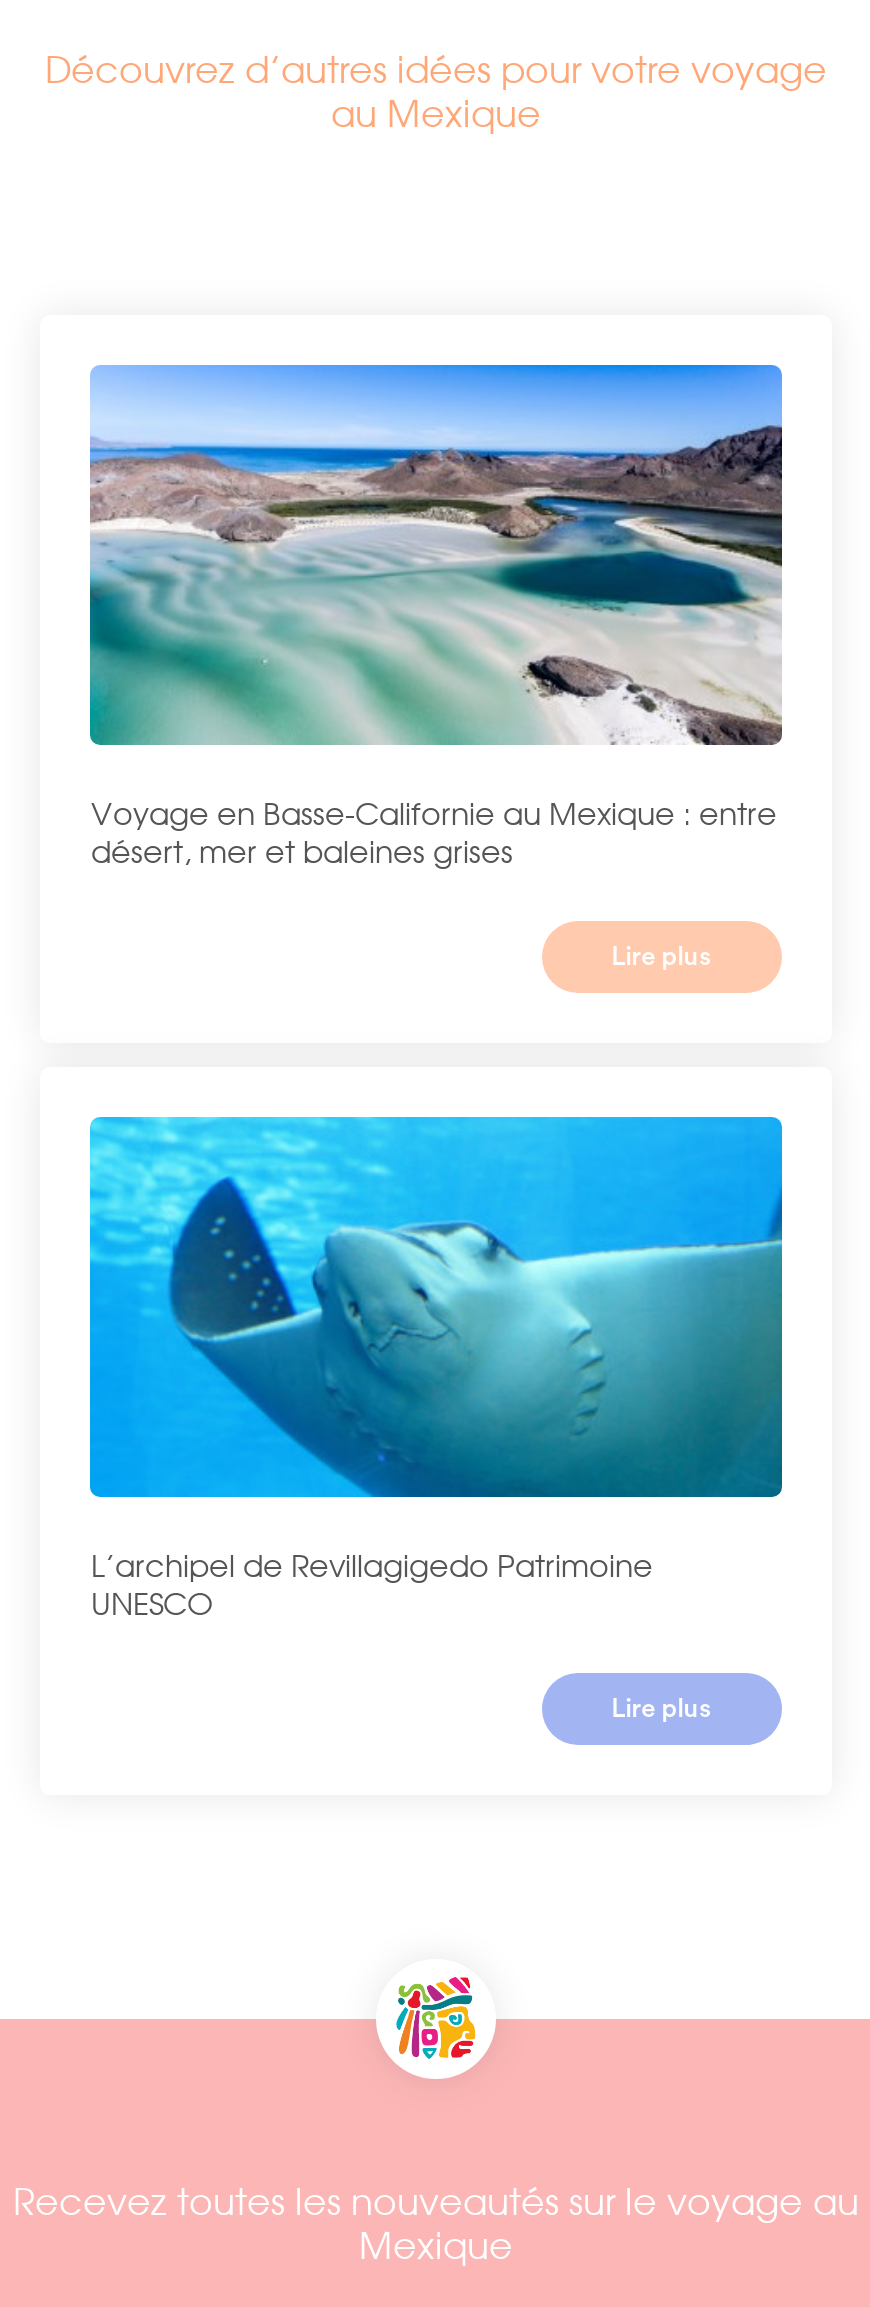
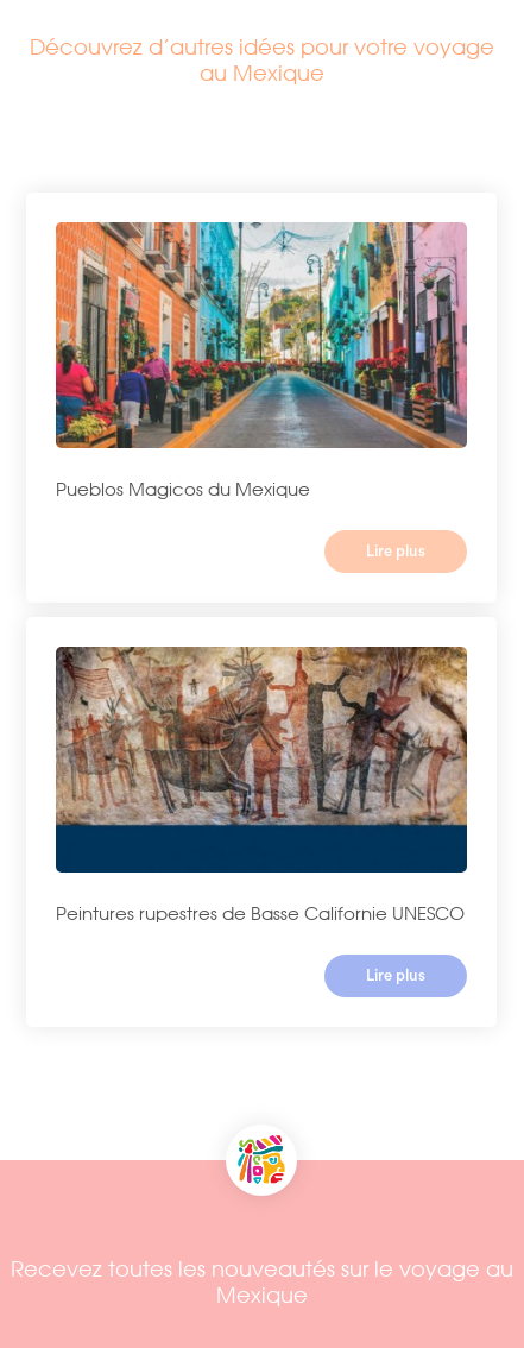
- [image]
- Voyage en Basse-Californie au Mexique : entre
- désert, mer et baleines grises
+ [image]
+ Pueblos Magicos du Mexique

- [image]
- L’archipel de Revillagigedo Patrimoine
- UNESCO
+ [image]
+ Peintures rupestres de Basse Californie UNESCO
